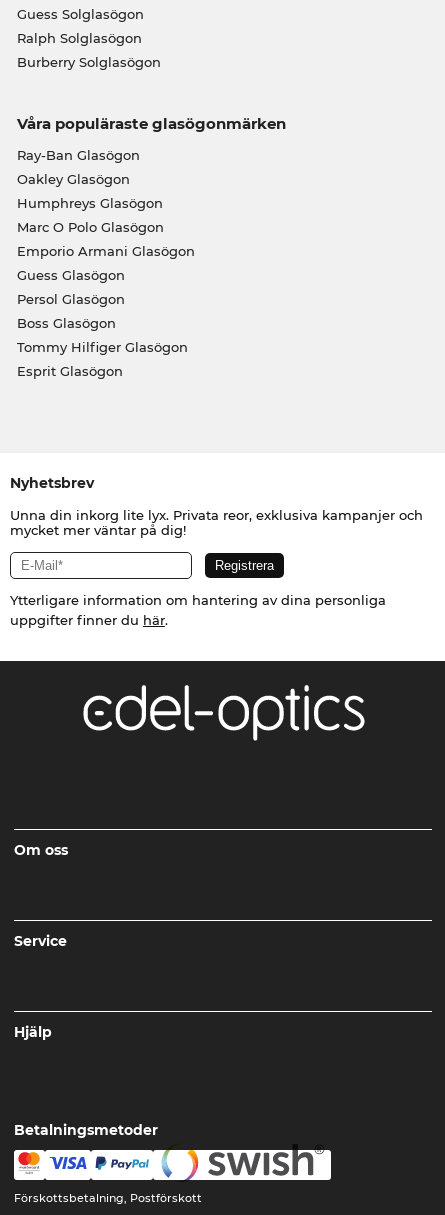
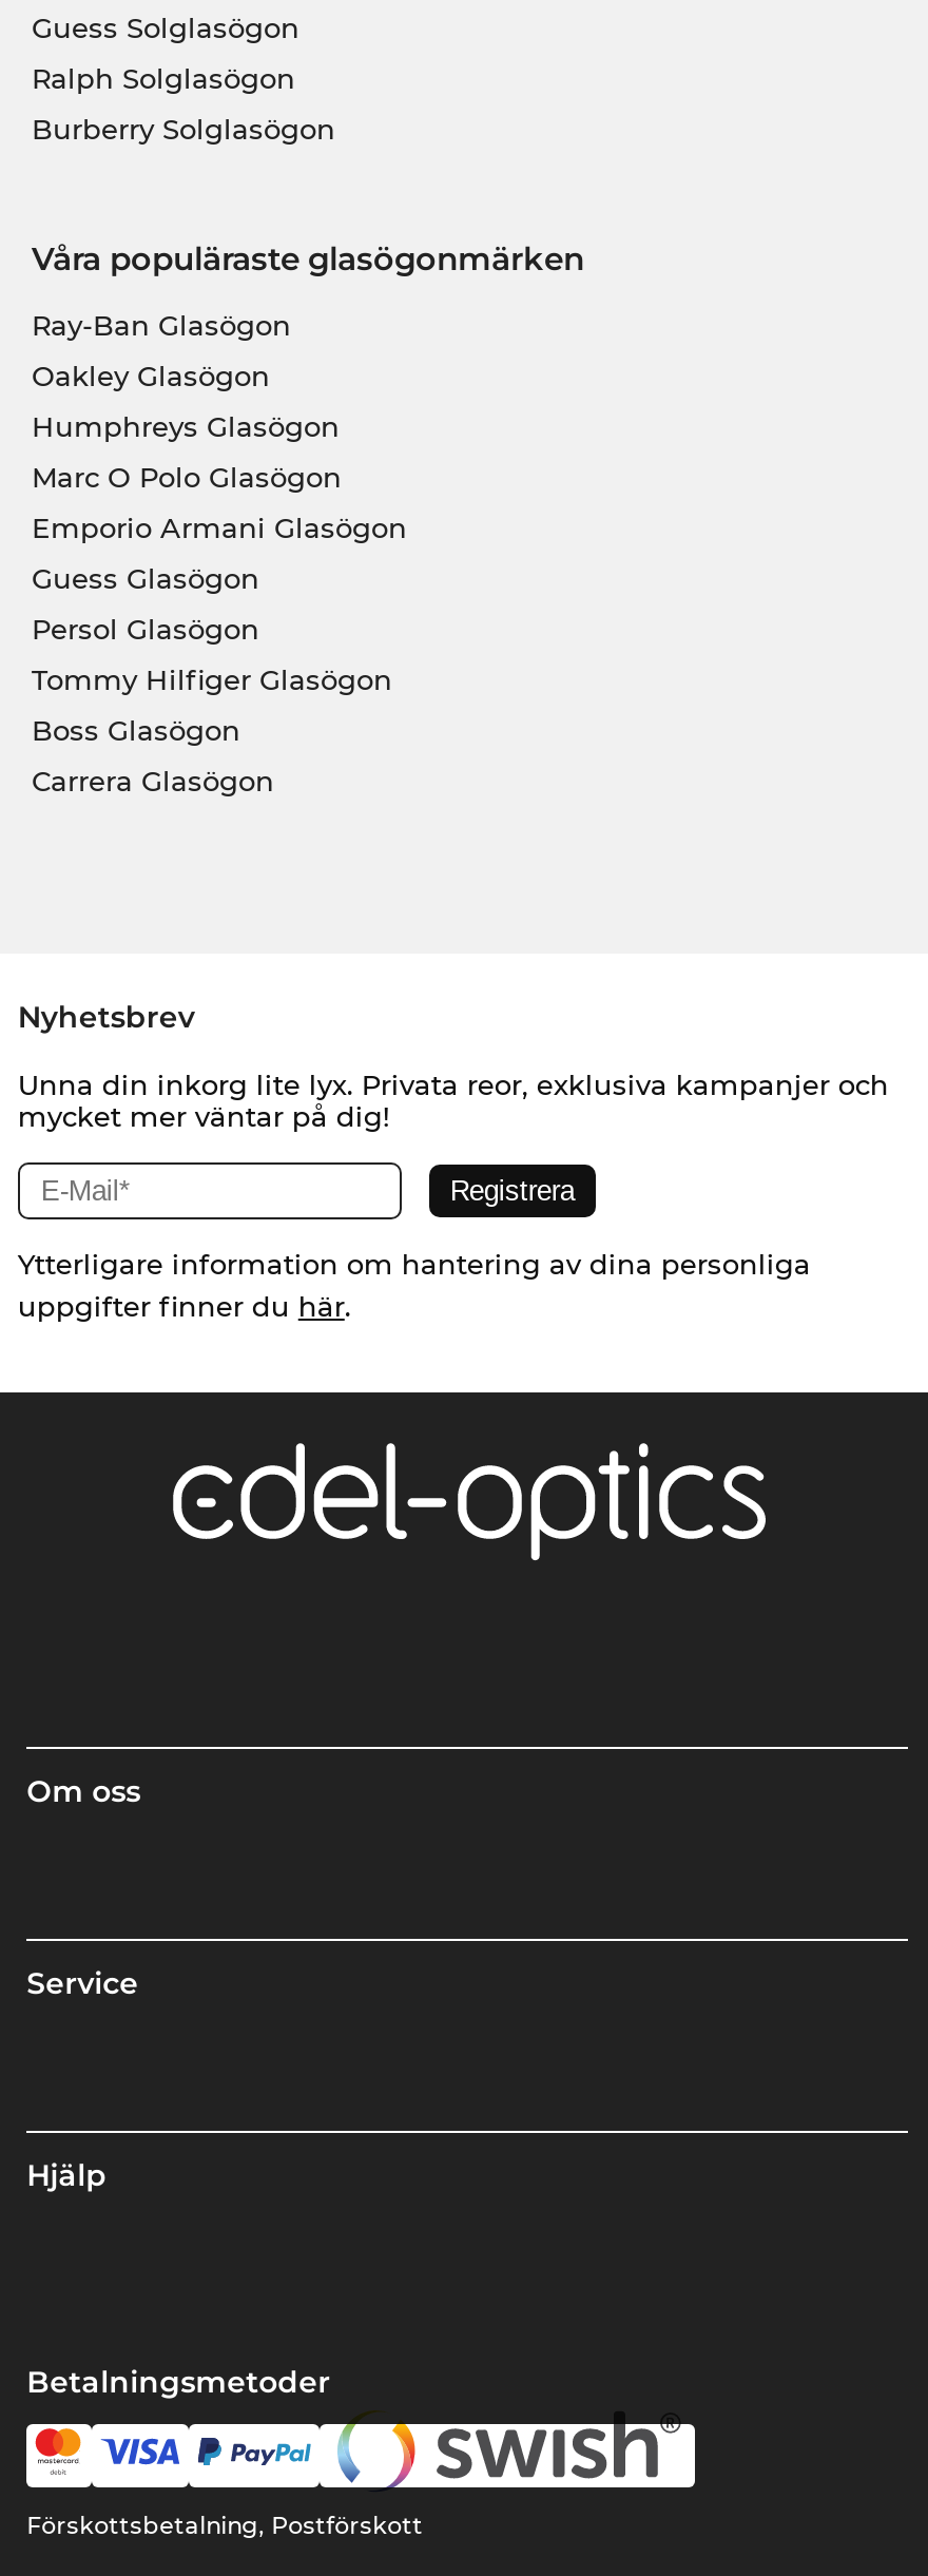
moved down: Boss Glasögon

moved up: Tommy Hilfiger Glasögon

- Esprit Glasögon
+ Carrera Glasögon
